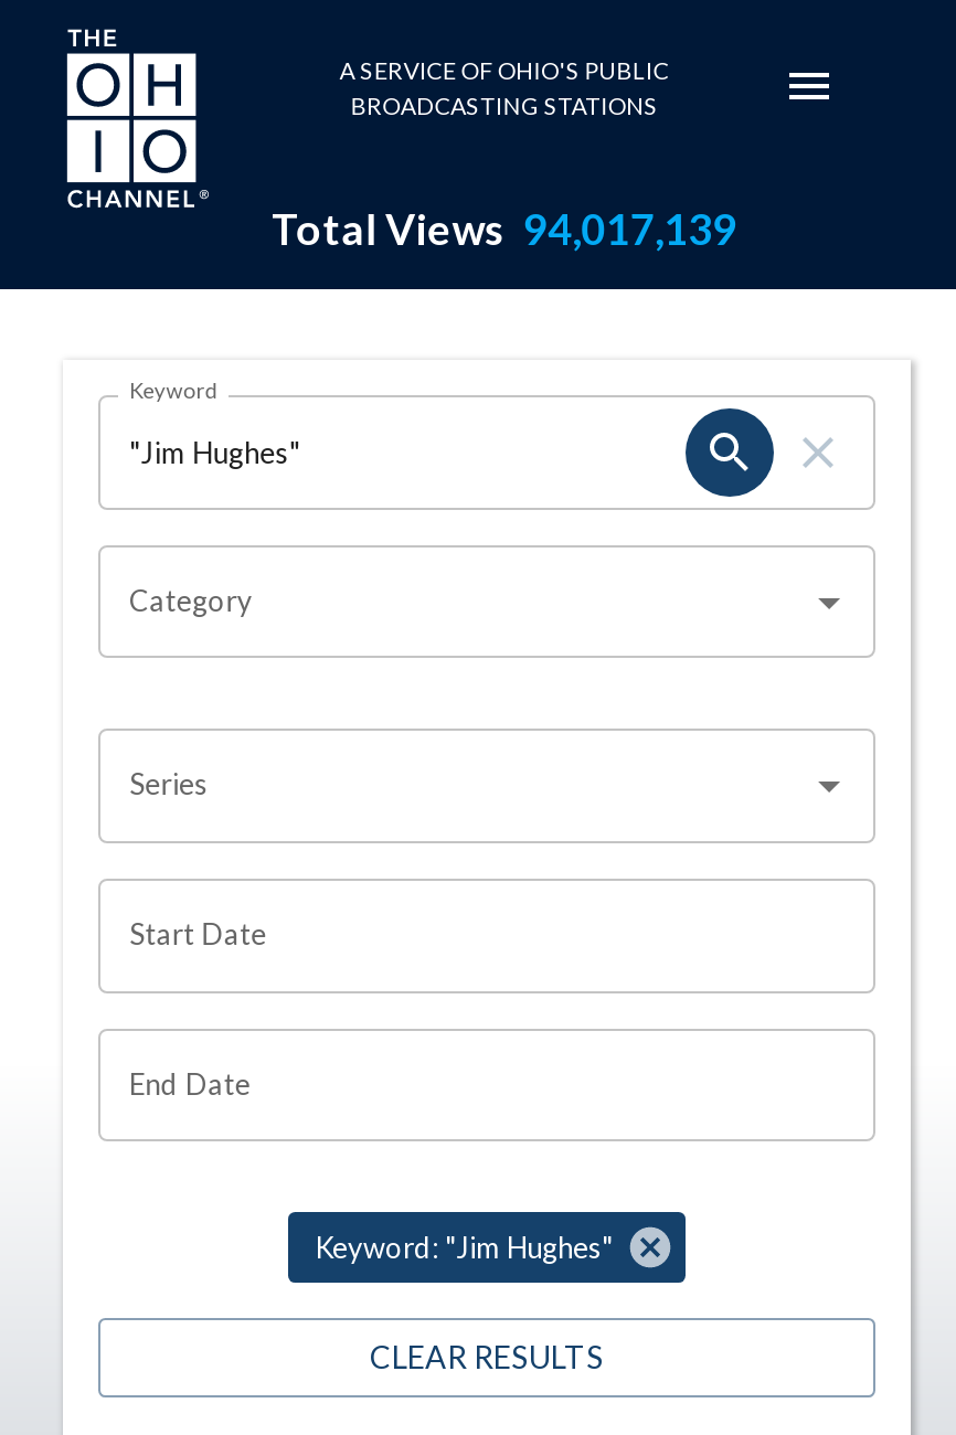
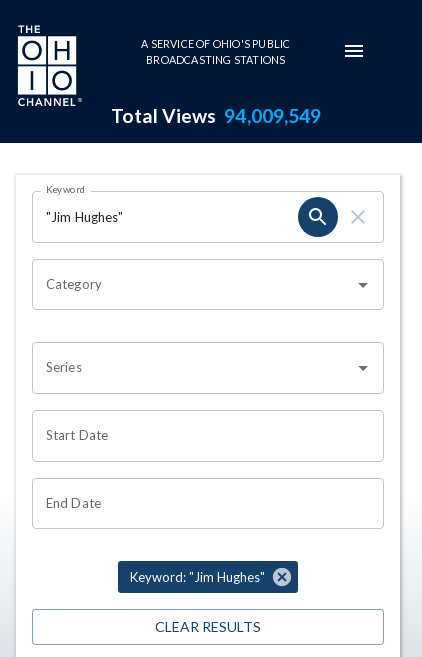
- Total Views 94,017,139
+ Total Views 94,009,549
